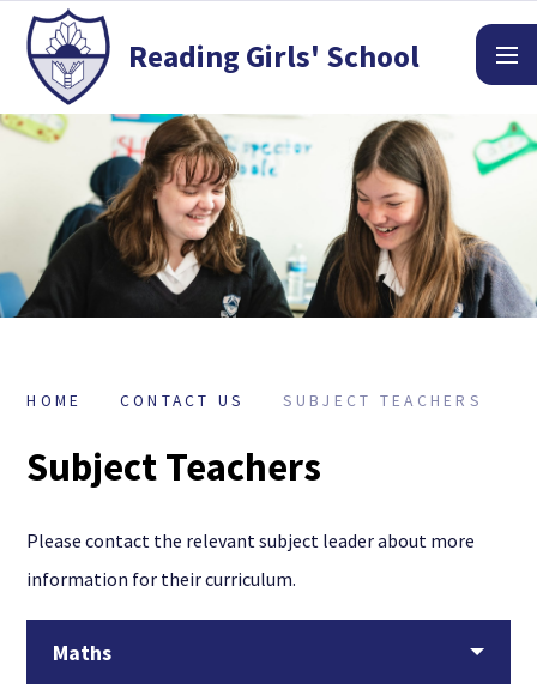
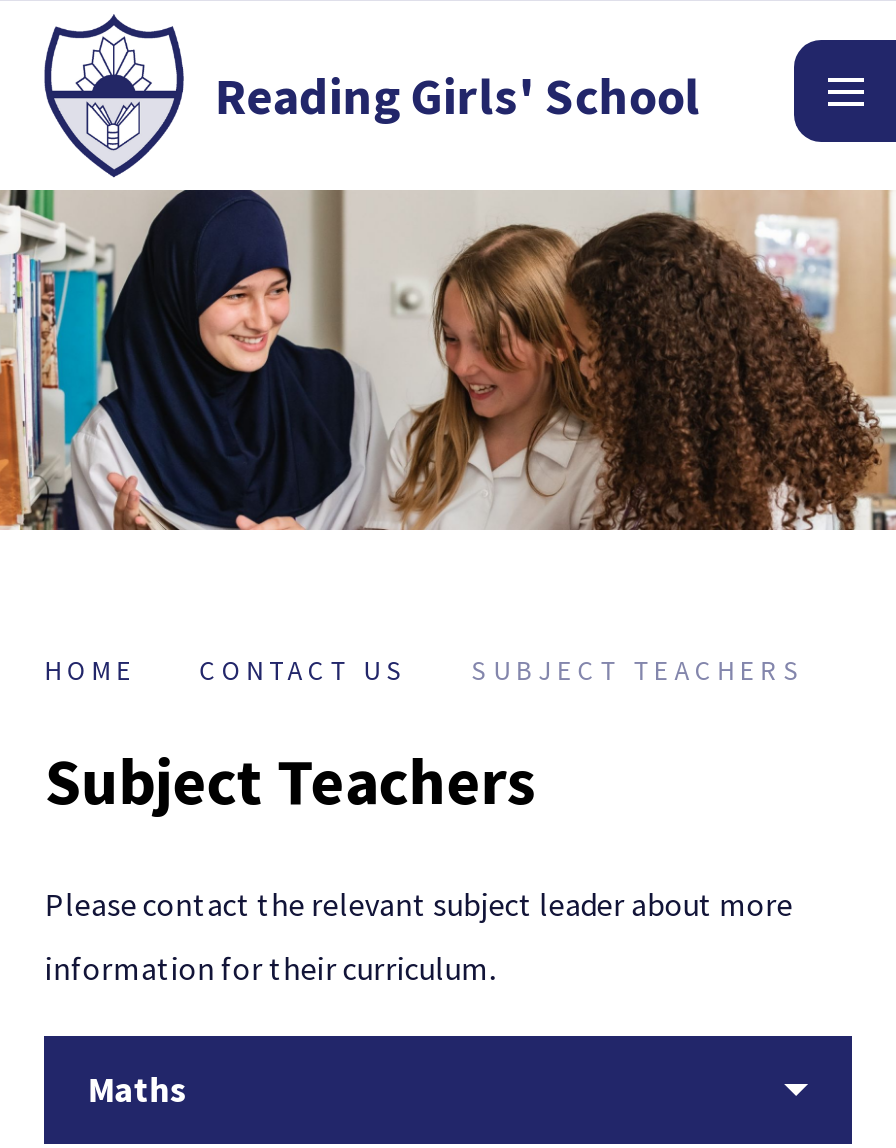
- [image]
+ [image]
